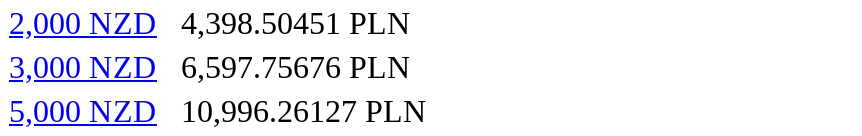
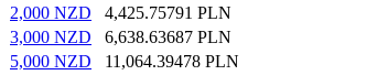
- 2,000 NZD 4,398.50451 PLN
+ 2,000 NZD 4,425.75791 PLN

- 3,000 NZD 6,597.75676 PLN
+ 3,000 NZD 6,638.63687 PLN

- 5,000 NZD 10,996.26127 PLN
+ 5,000 NZD 11,064.39478 PLN
